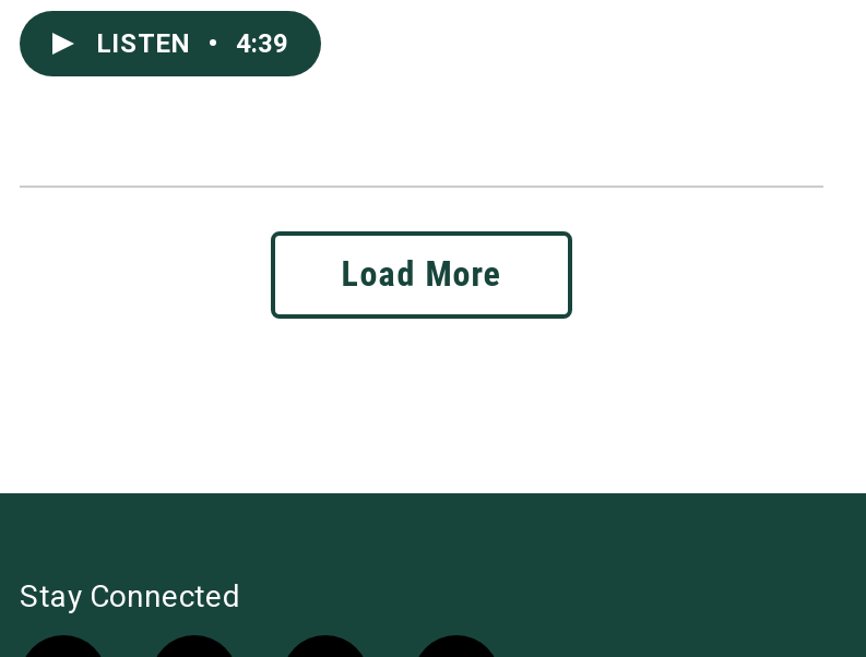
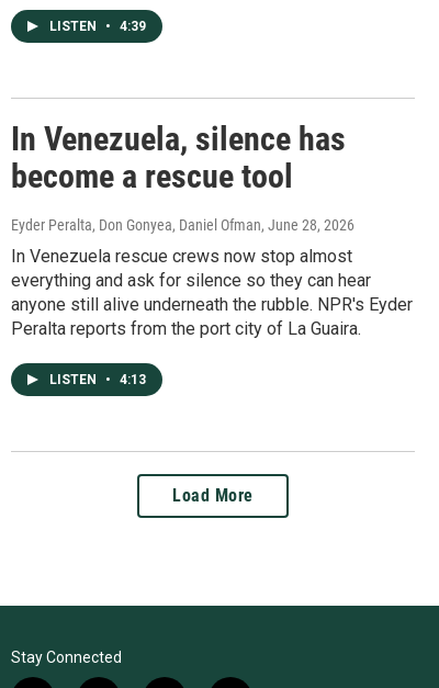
+ In Venezuela, silence has
+ become a rescue tool
+ Eyder Peralta, Don Gonyea, Daniel Ofman, June 28, 2026
+ In Venezuela rescue crews now stop almost
+ everything and ask for silence so they can hear
+ anyone still alive underneath the rubble. NPR's Eyder
+ Peralta reports from the port city of La Guaira.
+ LISTEN • 4:13
